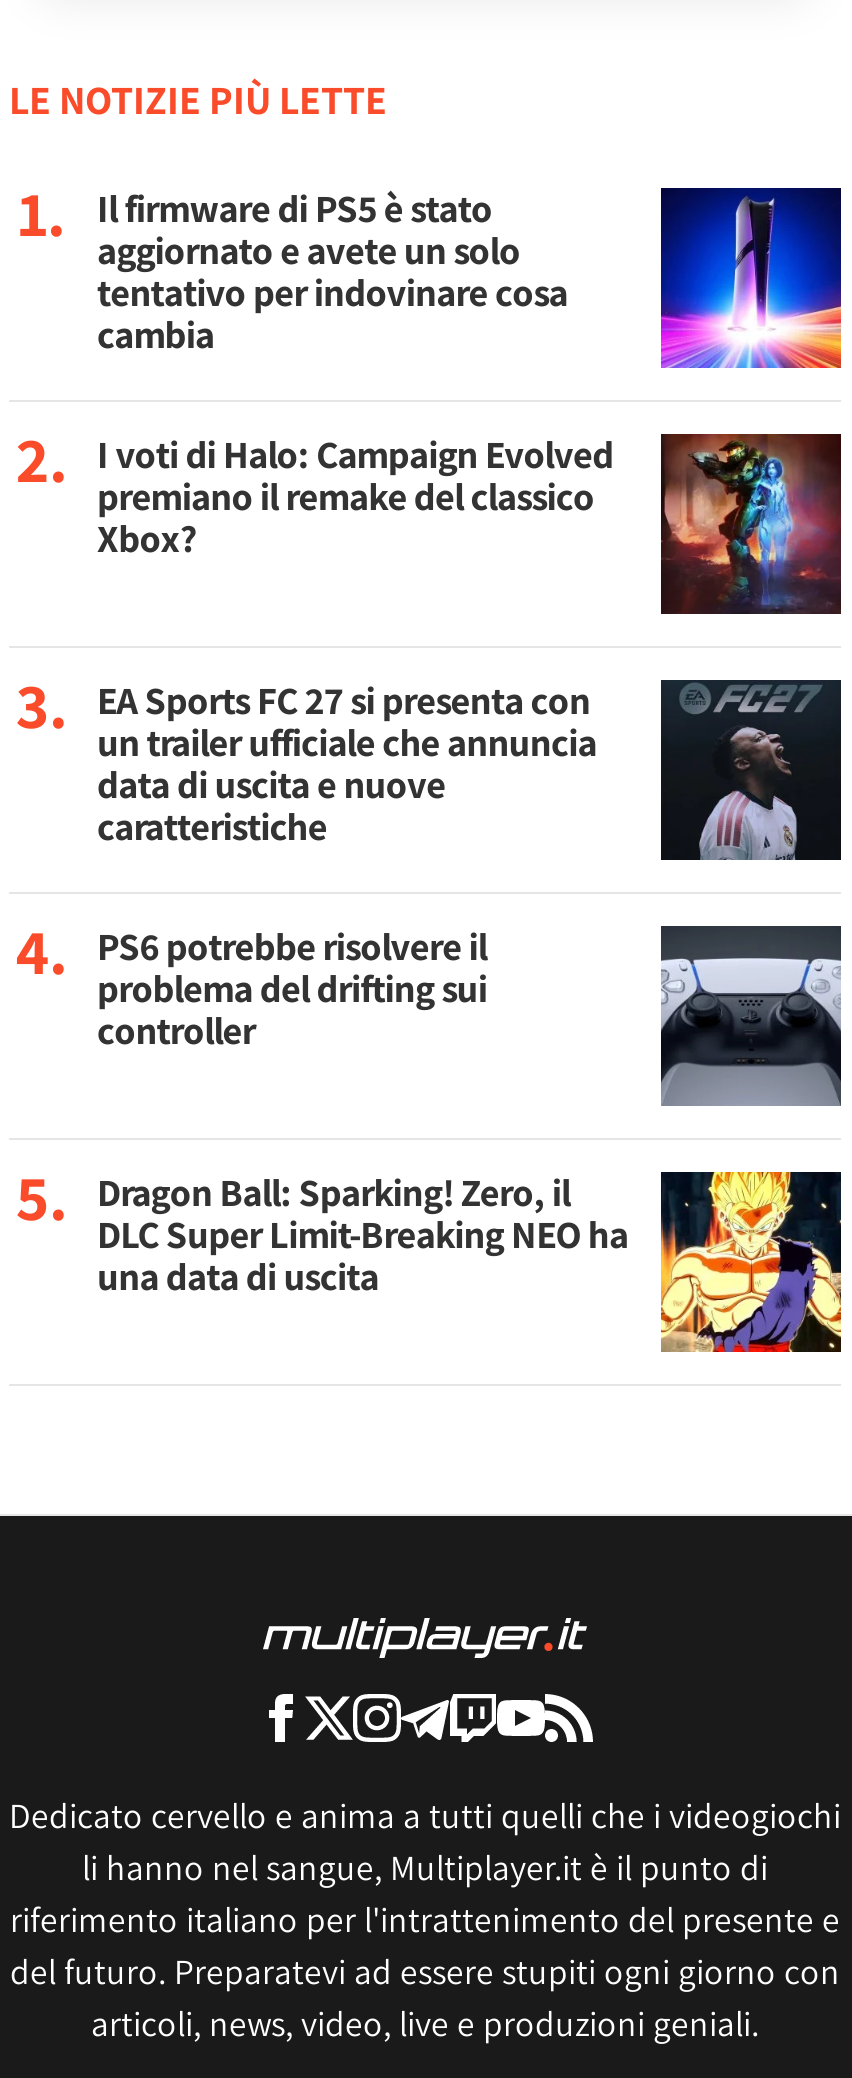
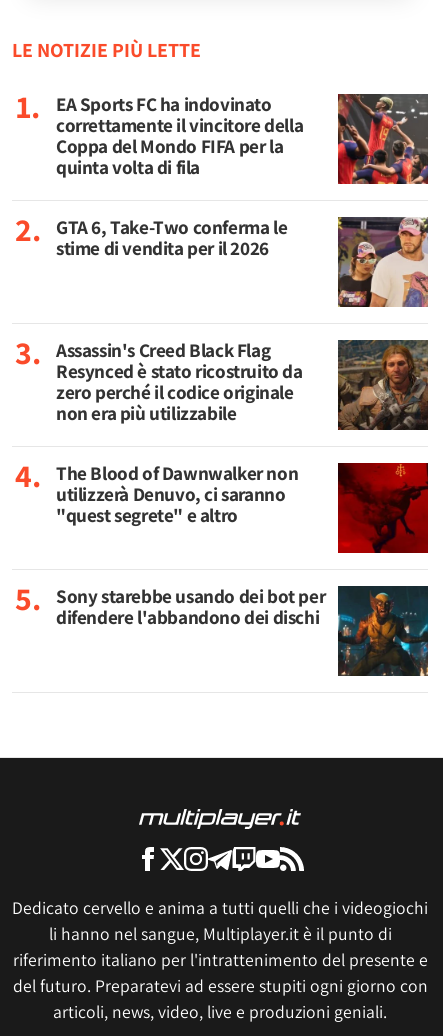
- Il firmware di PS5 è stato
- aggiornato e avete un solo
- tentativo per indovinare cosa
- cambia
+ EA Sports FC ha indovinato
+ correttamente il vincitore della
+ Coppa del Mondo FIFA per la
+ quinta volta di fila

- [image]
+ [image]

- I voti di Halo: Campaign Evolved
- premiano il remake del classico
- Xbox?
+ GTA 6, Take-Two conferma le
+ stime di vendita per il 2026

- [image]
+ [image]

- [image]
- EA Sports FC 27 si presenta con
- un trailer ufficiale che annuncia
- data di uscita e nuove
- caratteristiche
+ [image]
+ Assassin's Creed Black Flag
+ Resynced è stato ricostruito da
+ zero perché il codice originale
+ non era più utilizzabile

- PS6 potrebbe risolvere il
- problema del drifting sui
- controller
+ The Blood of Dawnwalker non
+ utilizzerà Denuvo, ci saranno
+ "quest segrete" e altro

- [image]
+ [image]

- [image]
- Dragon Ball: Sparking! Zero, il
- DLC Super Limit-Breaking NEO ha
- una data di uscita
+ [image]
+ Sony starebbe usando dei bot per
+ difendere l'abbandono dei dischi
